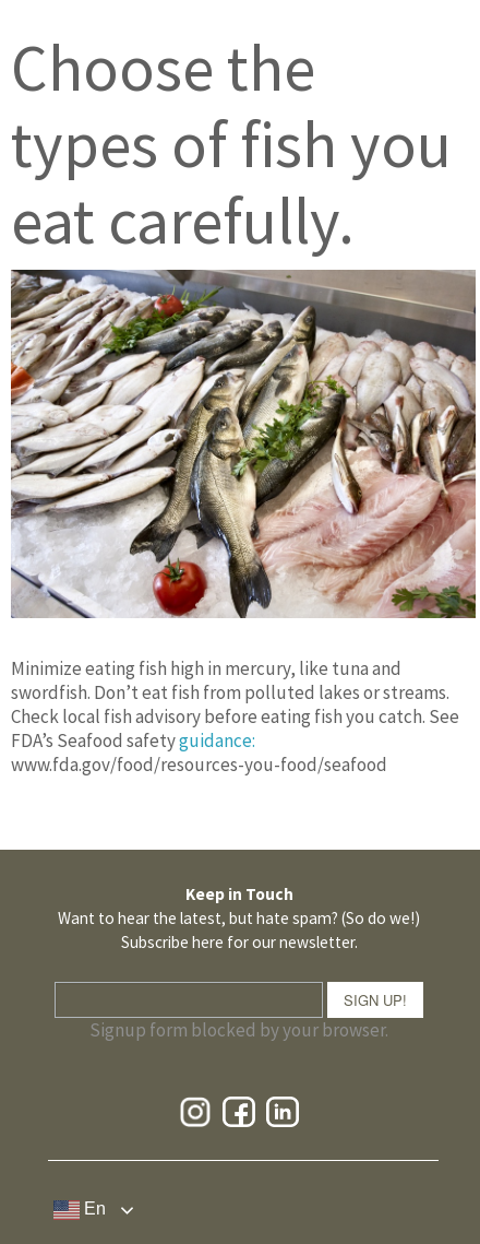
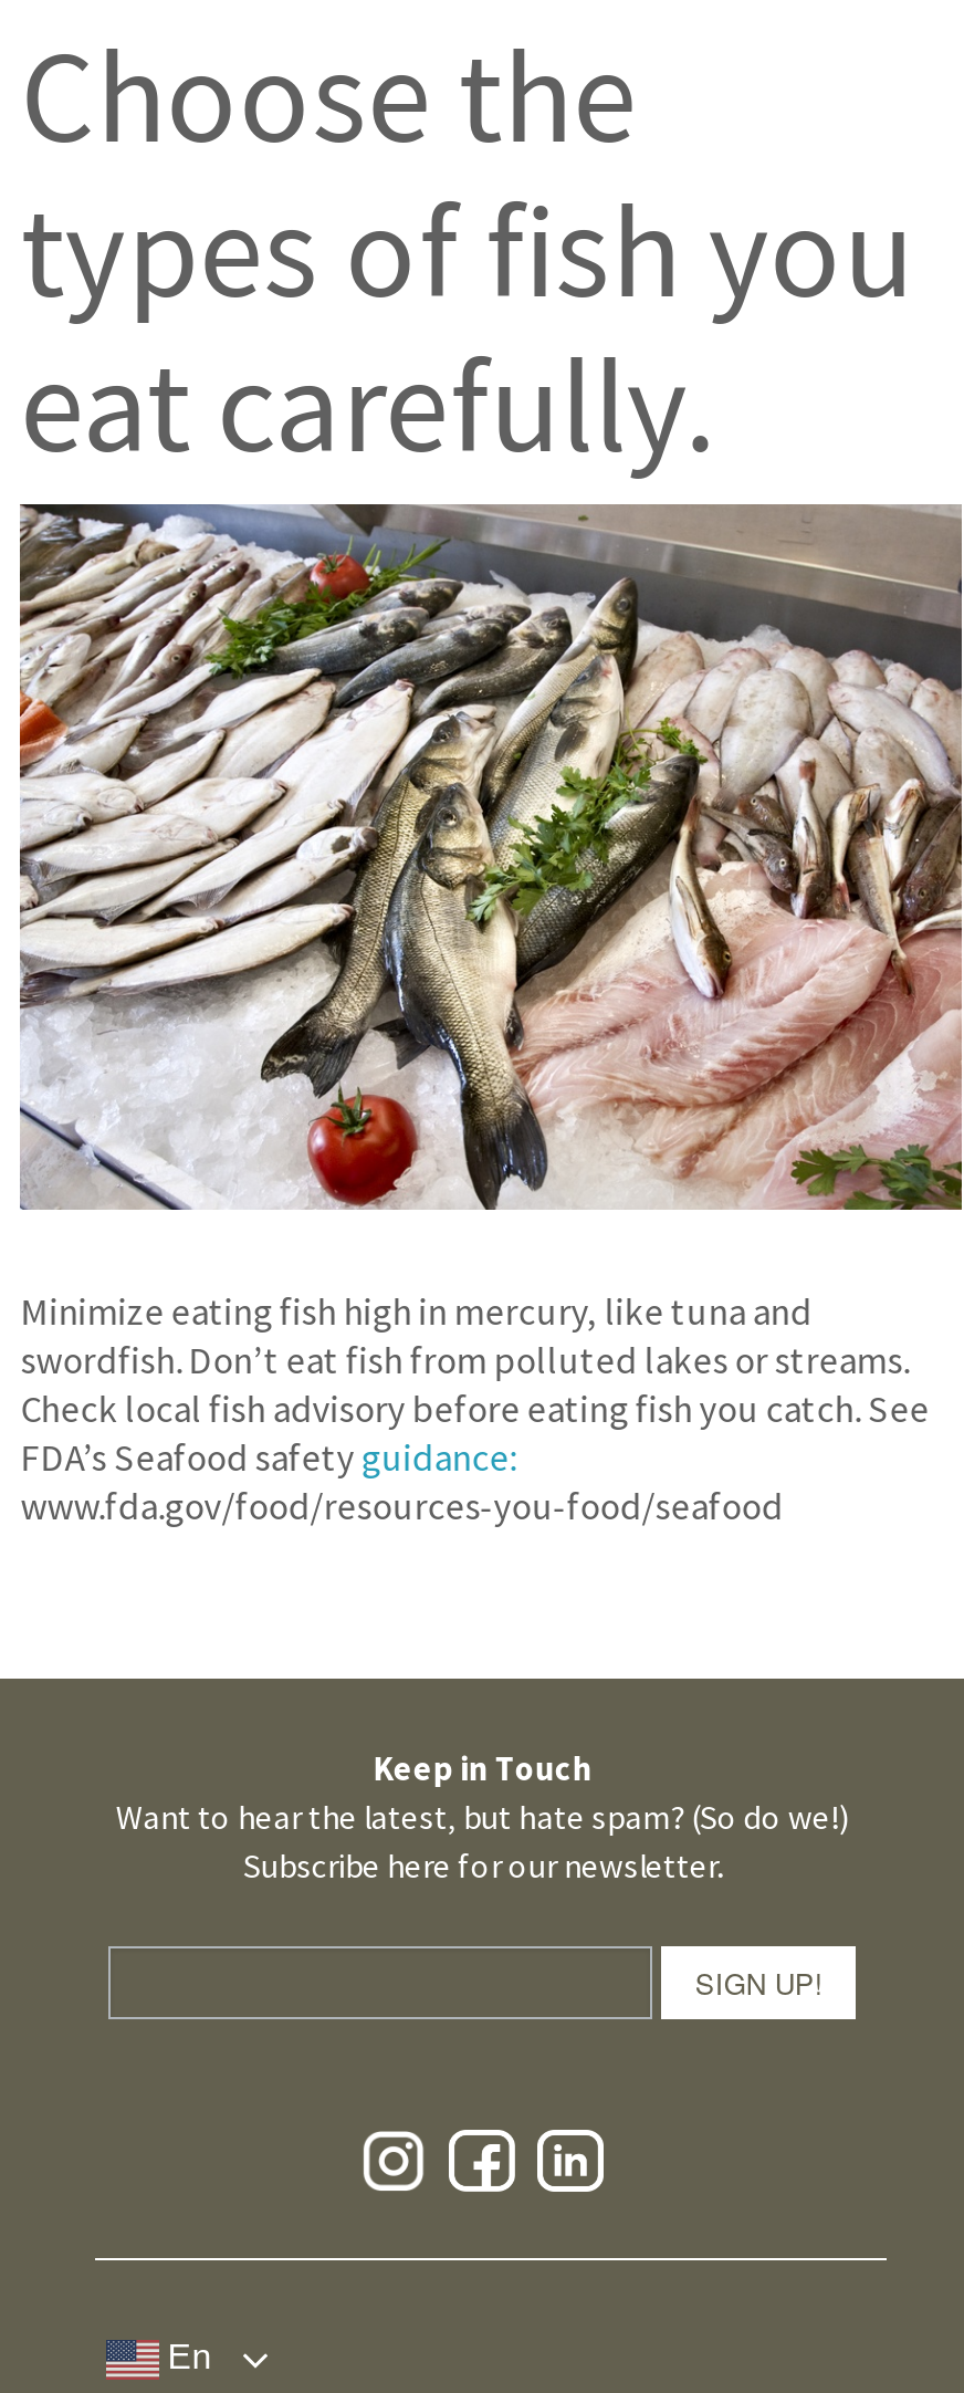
- Signup form blocked by your browser.
